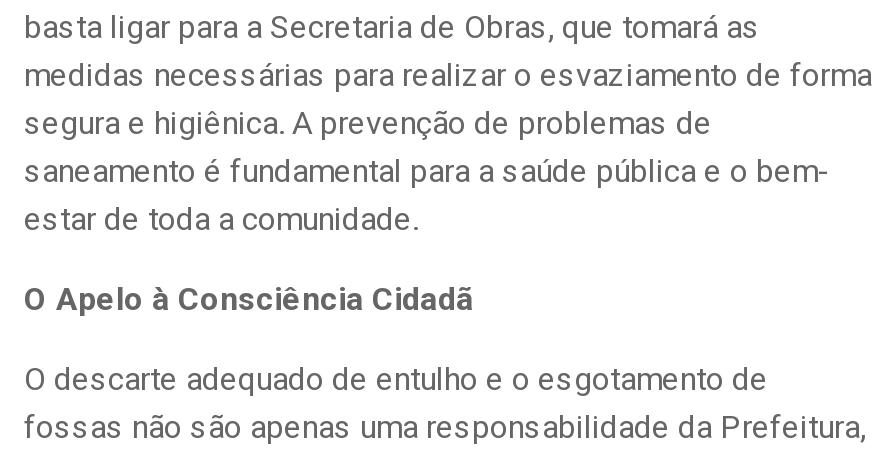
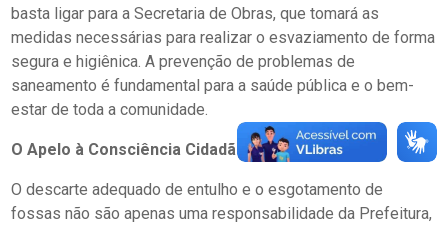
+ [image]

+ [image]
